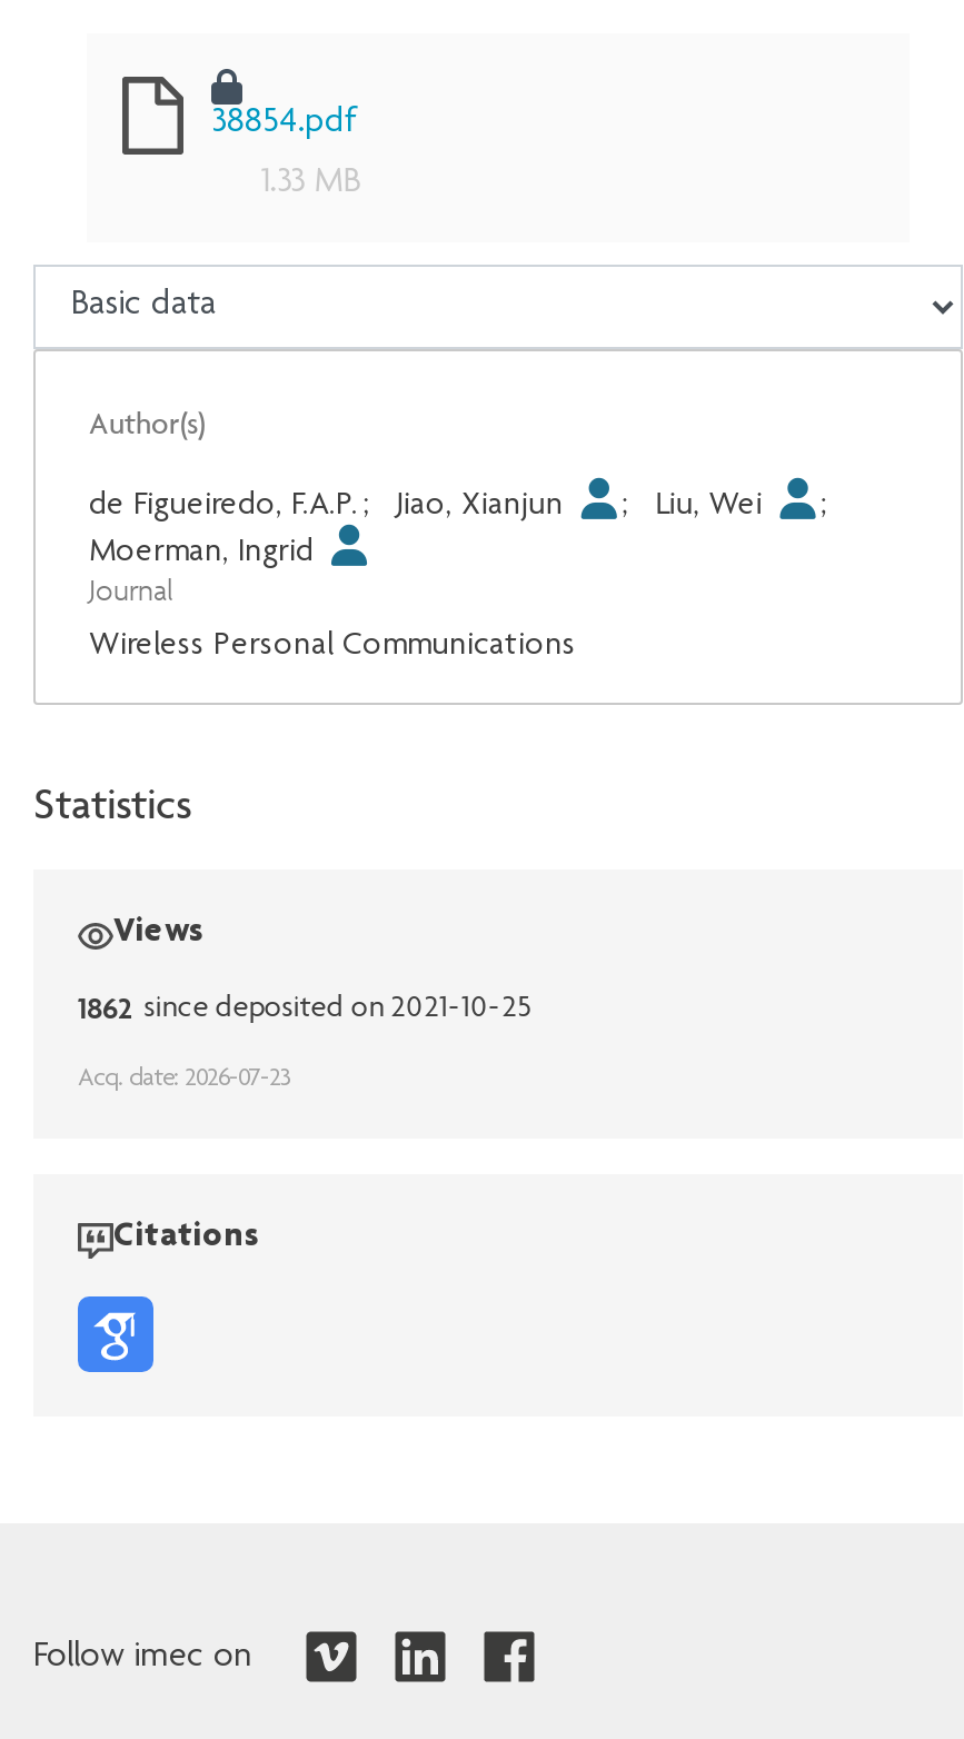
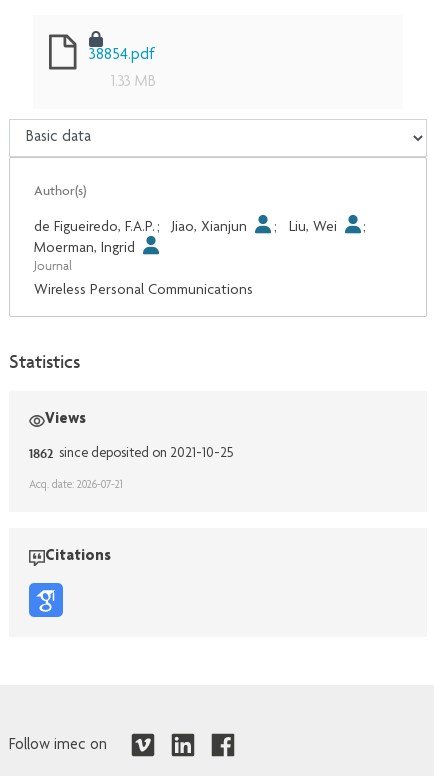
- Acq. date: 2026-07-23
+ Acq. date: 2026-07-21
